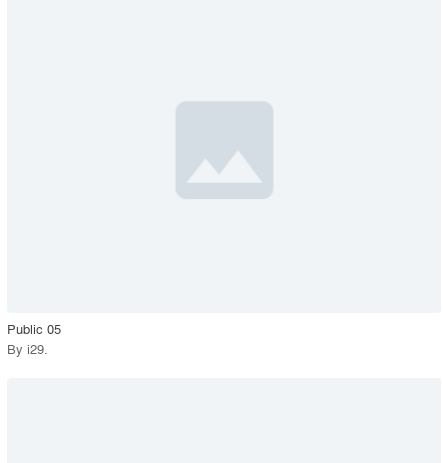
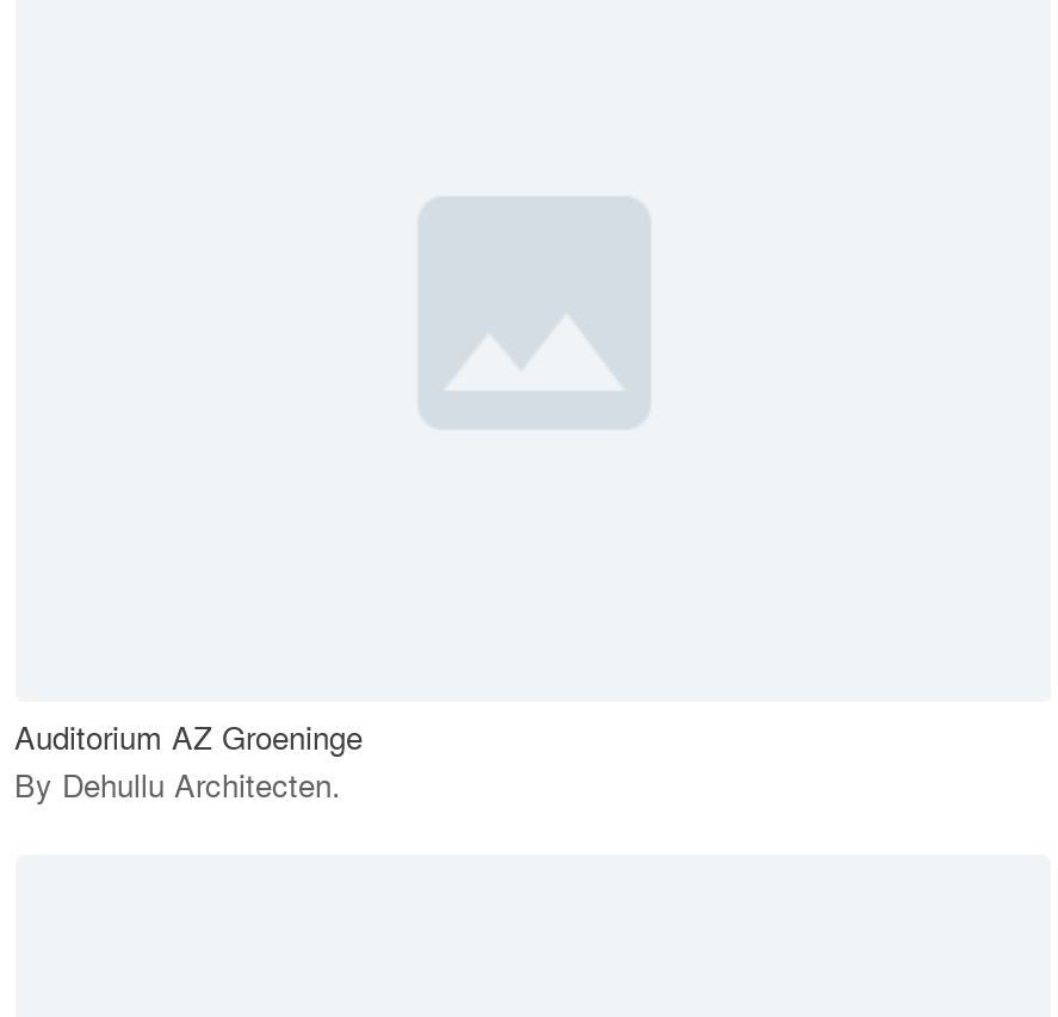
- Public 05
- By i29.
+ Auditorium AZ Groeninge
+ By Dehullu Architecten.
